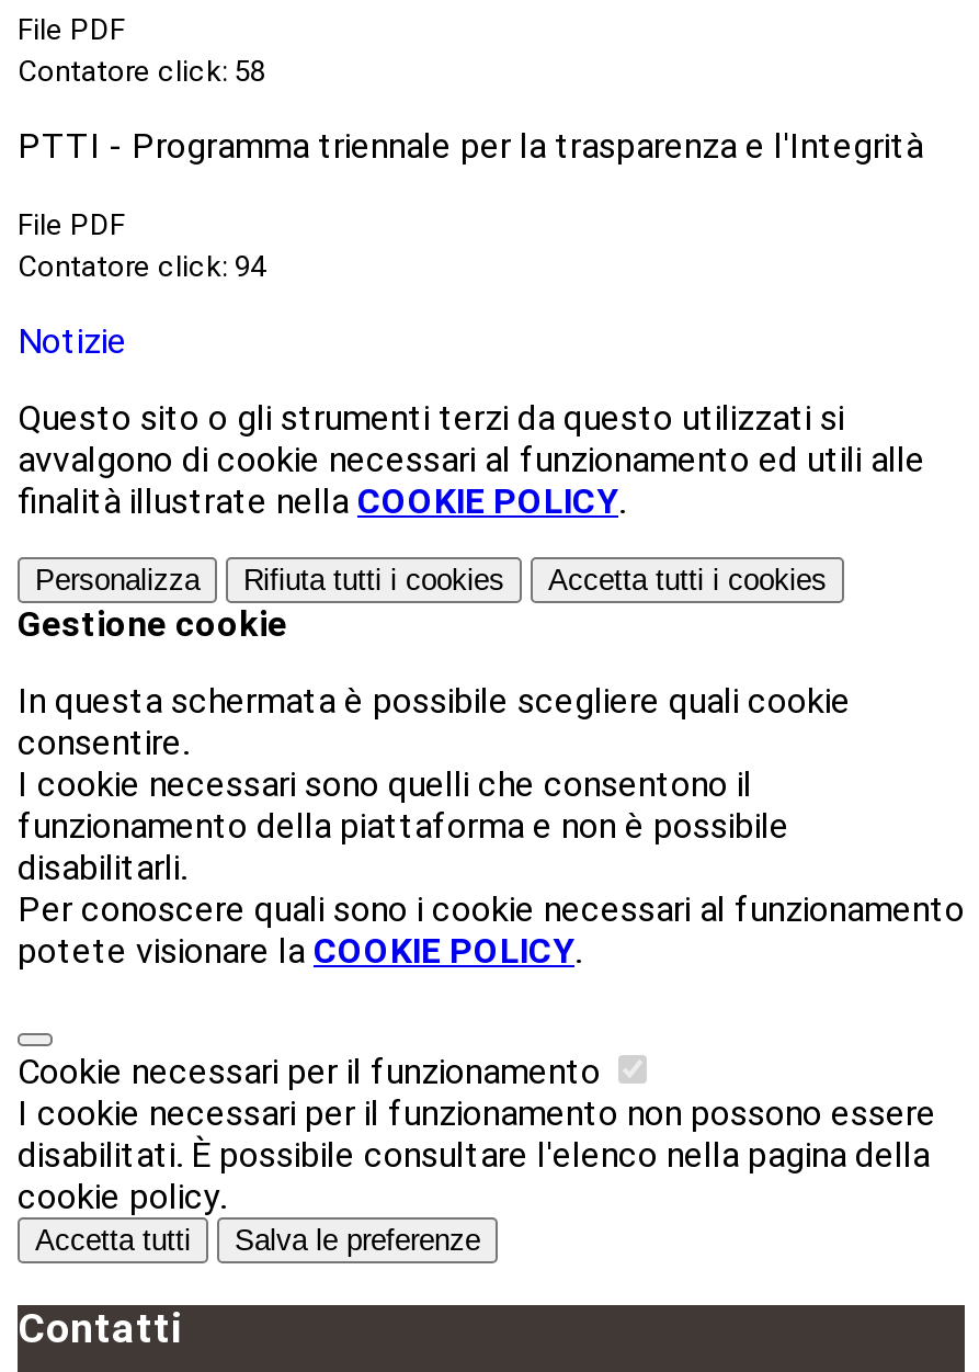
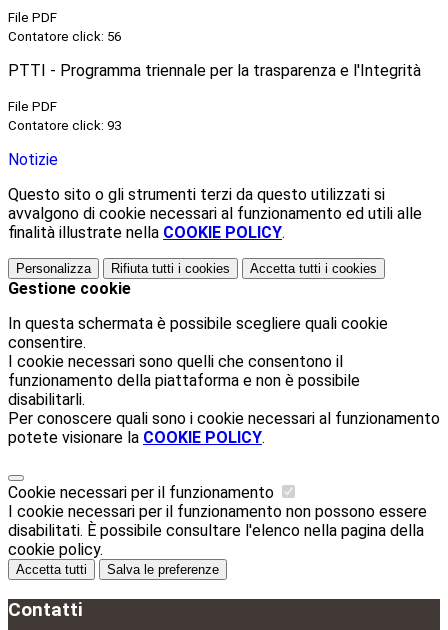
- Contatore click: 58
+ Contatore click: 56

- Contatore click: 94
+ Contatore click: 93
